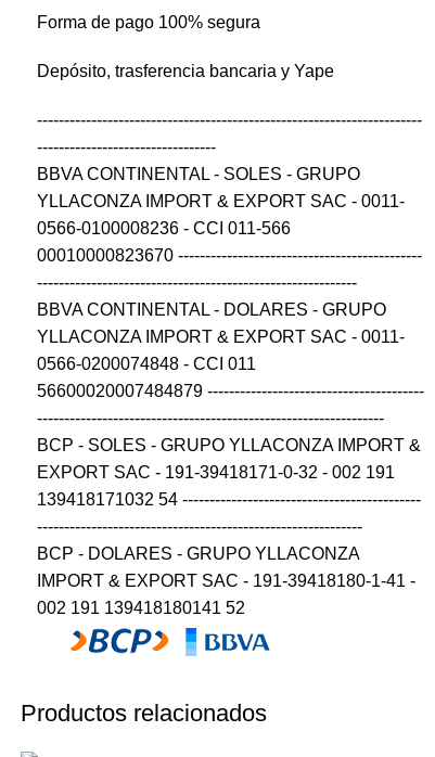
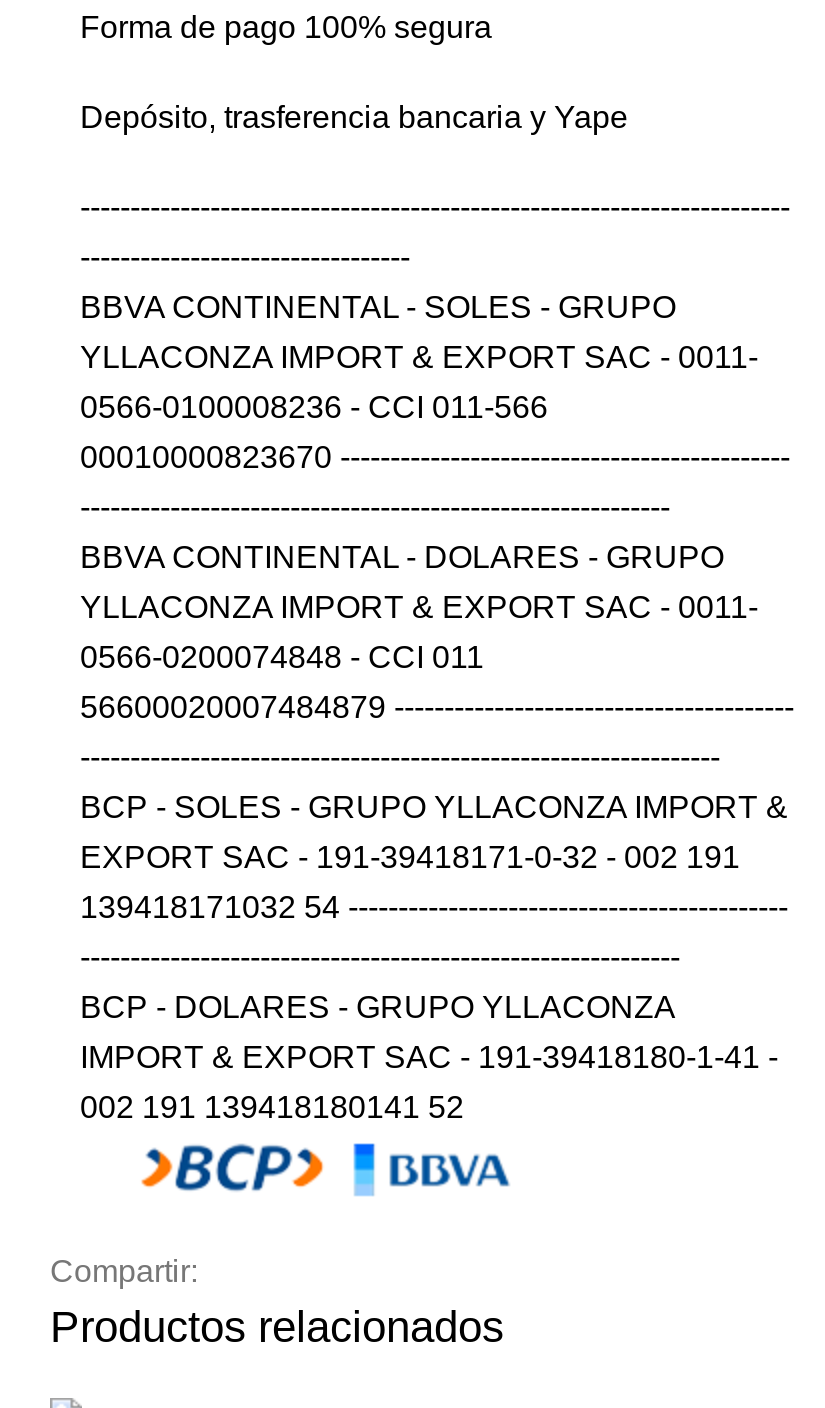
+ Compartir:
